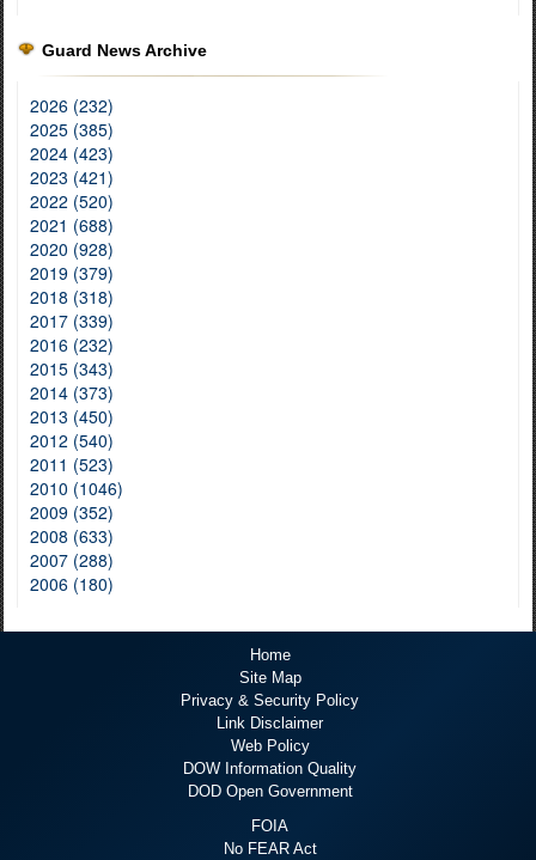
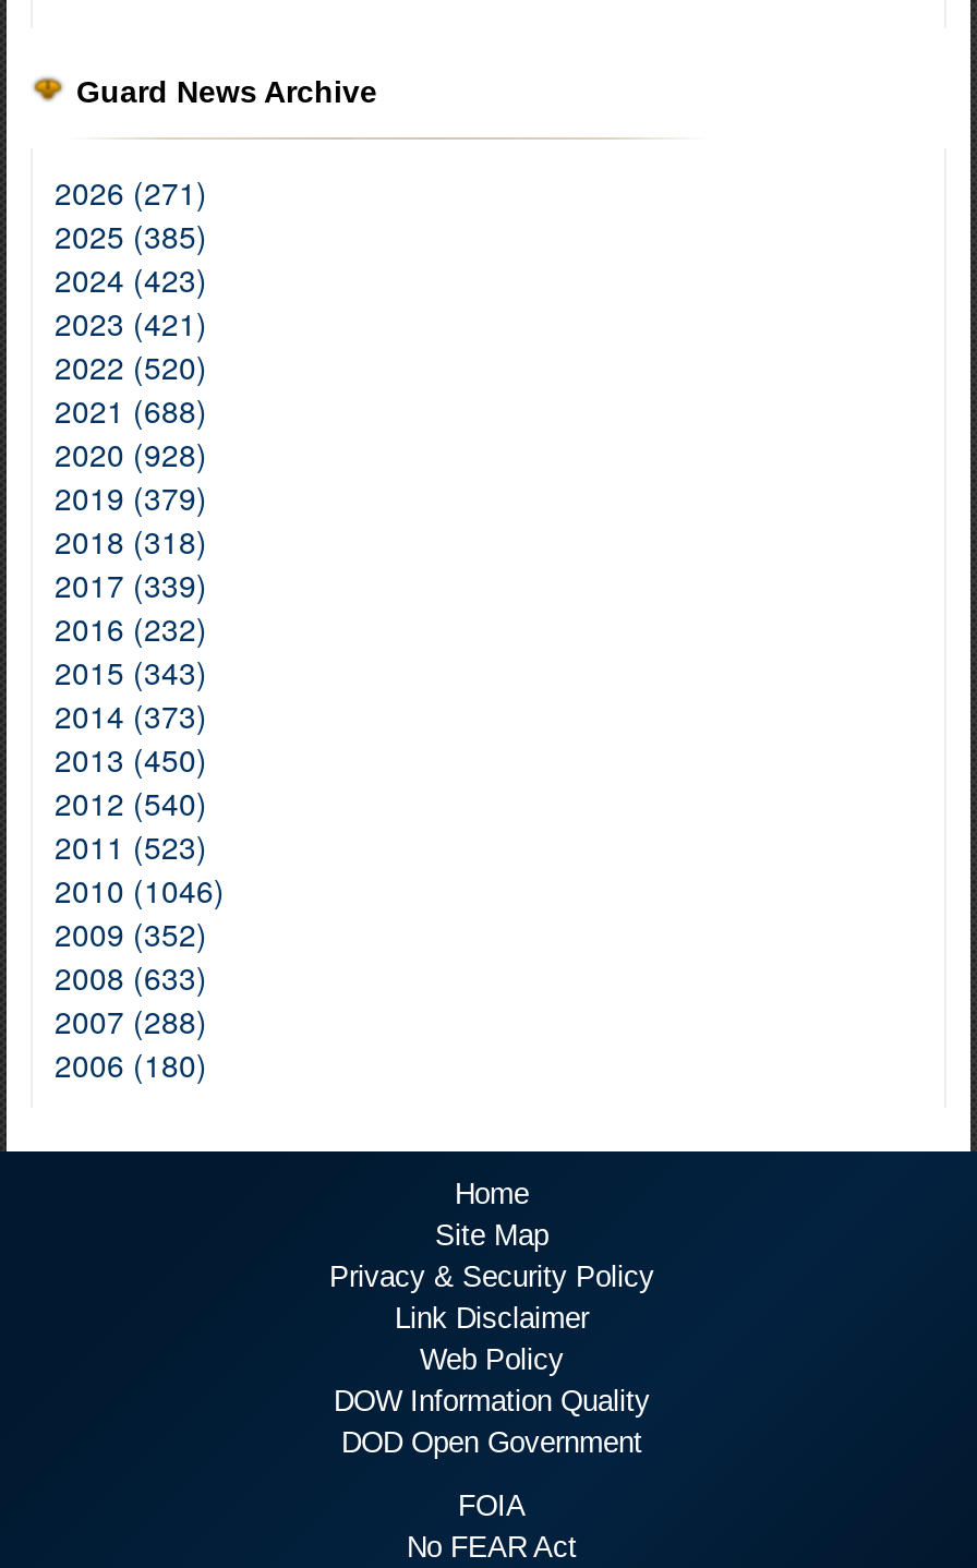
- 2026 (232)
+ 2026 (271)
